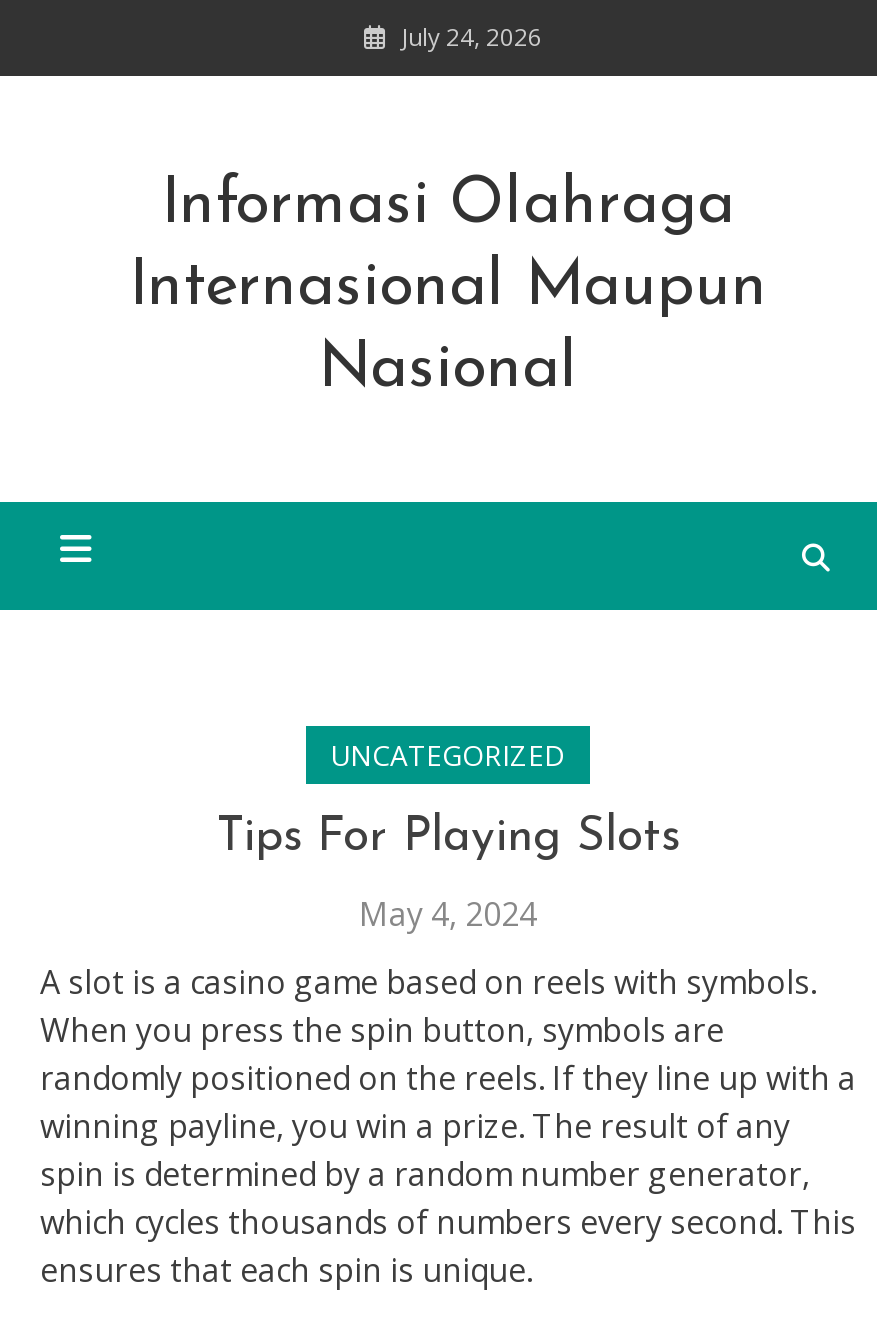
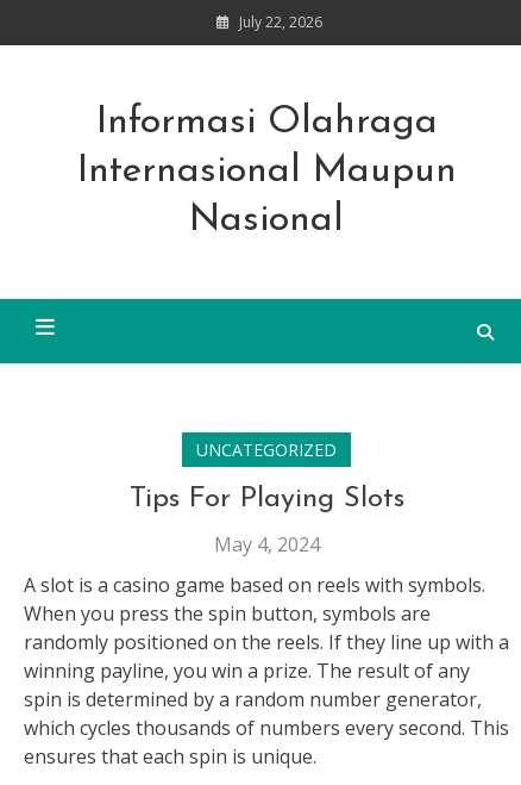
- July 24, 2026
+ July 22, 2026
